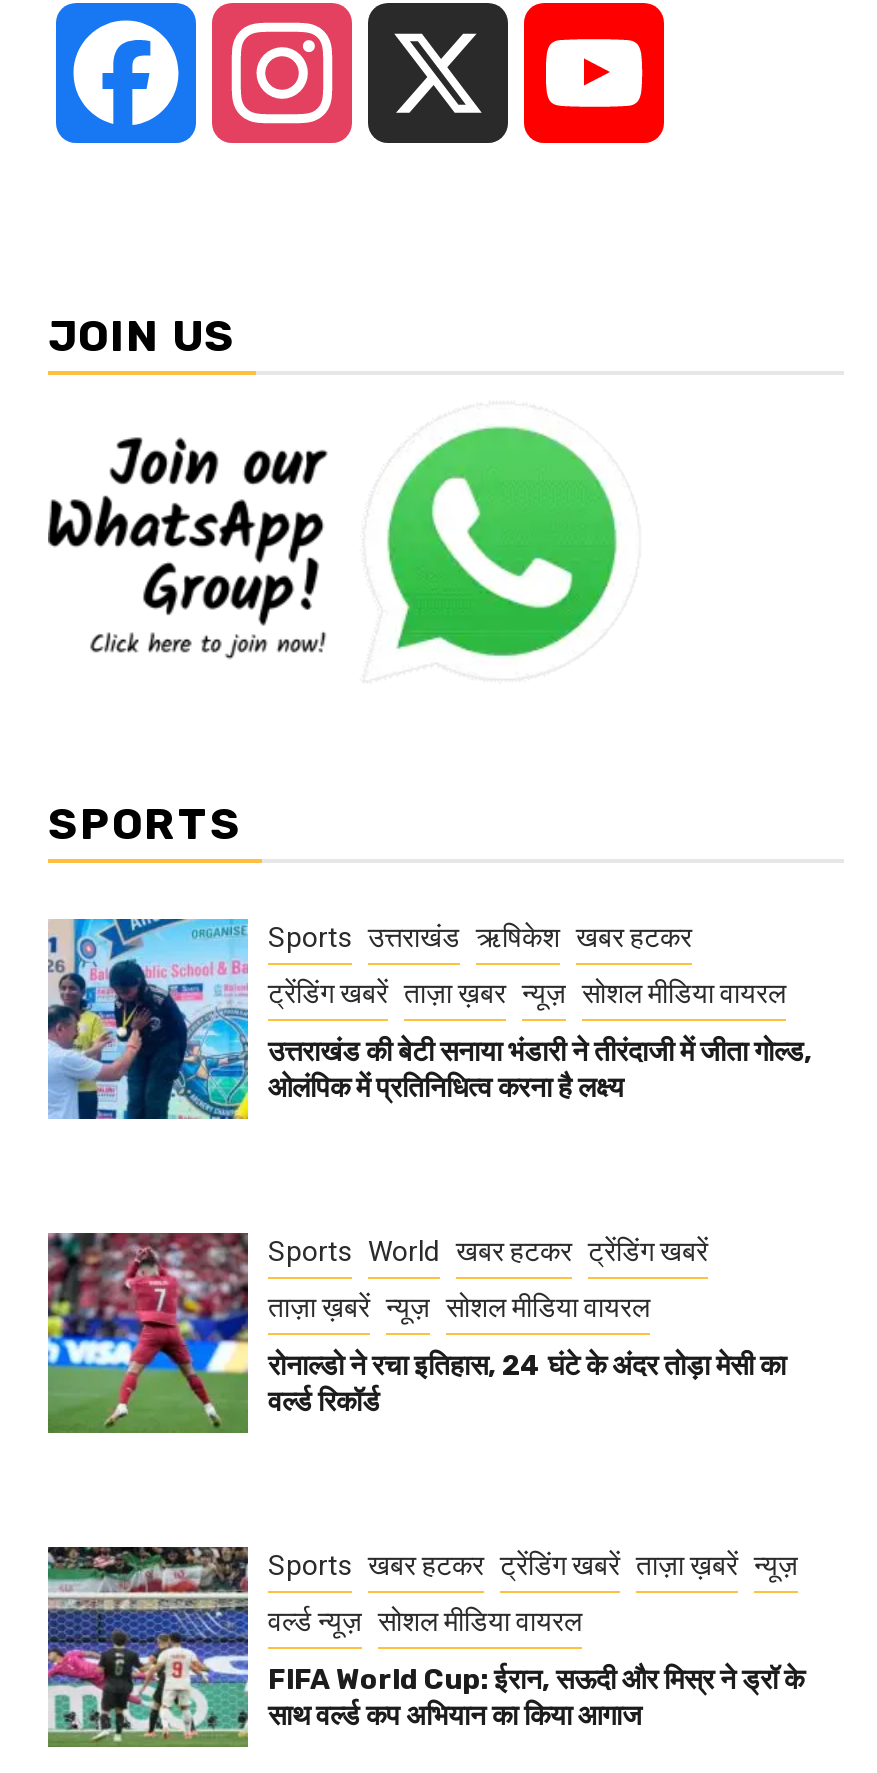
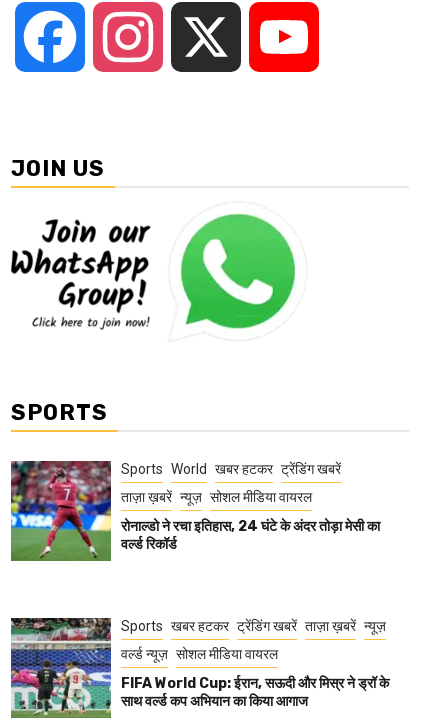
- [image]
- Sports उत्तराखंड ऋषिकेश खबर हटकर
- ट्रेंडिंग खबरें ताज़ा ख़बर न्यूज़ सोशल मीडिया वायरल
- उत्तराखंड की बेटी सनाया भंडारी ने तीरंदाजी में जीता गोल्ड,
- ओलंपिक में प्रतिनिधित्व करना है लक्ष्य
